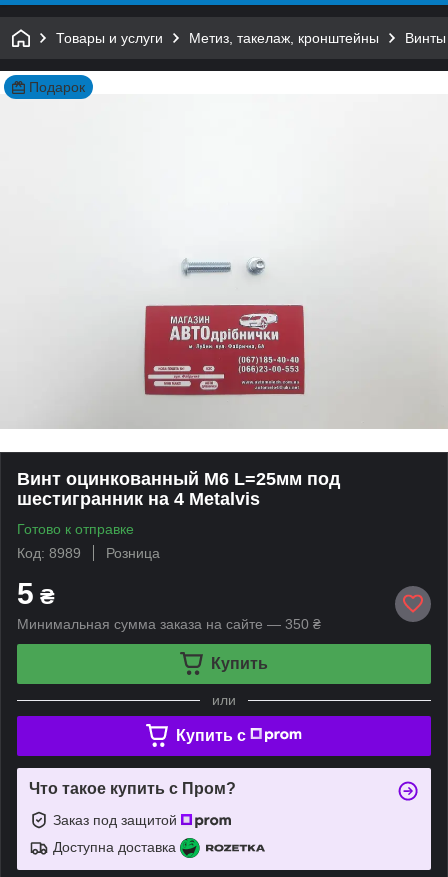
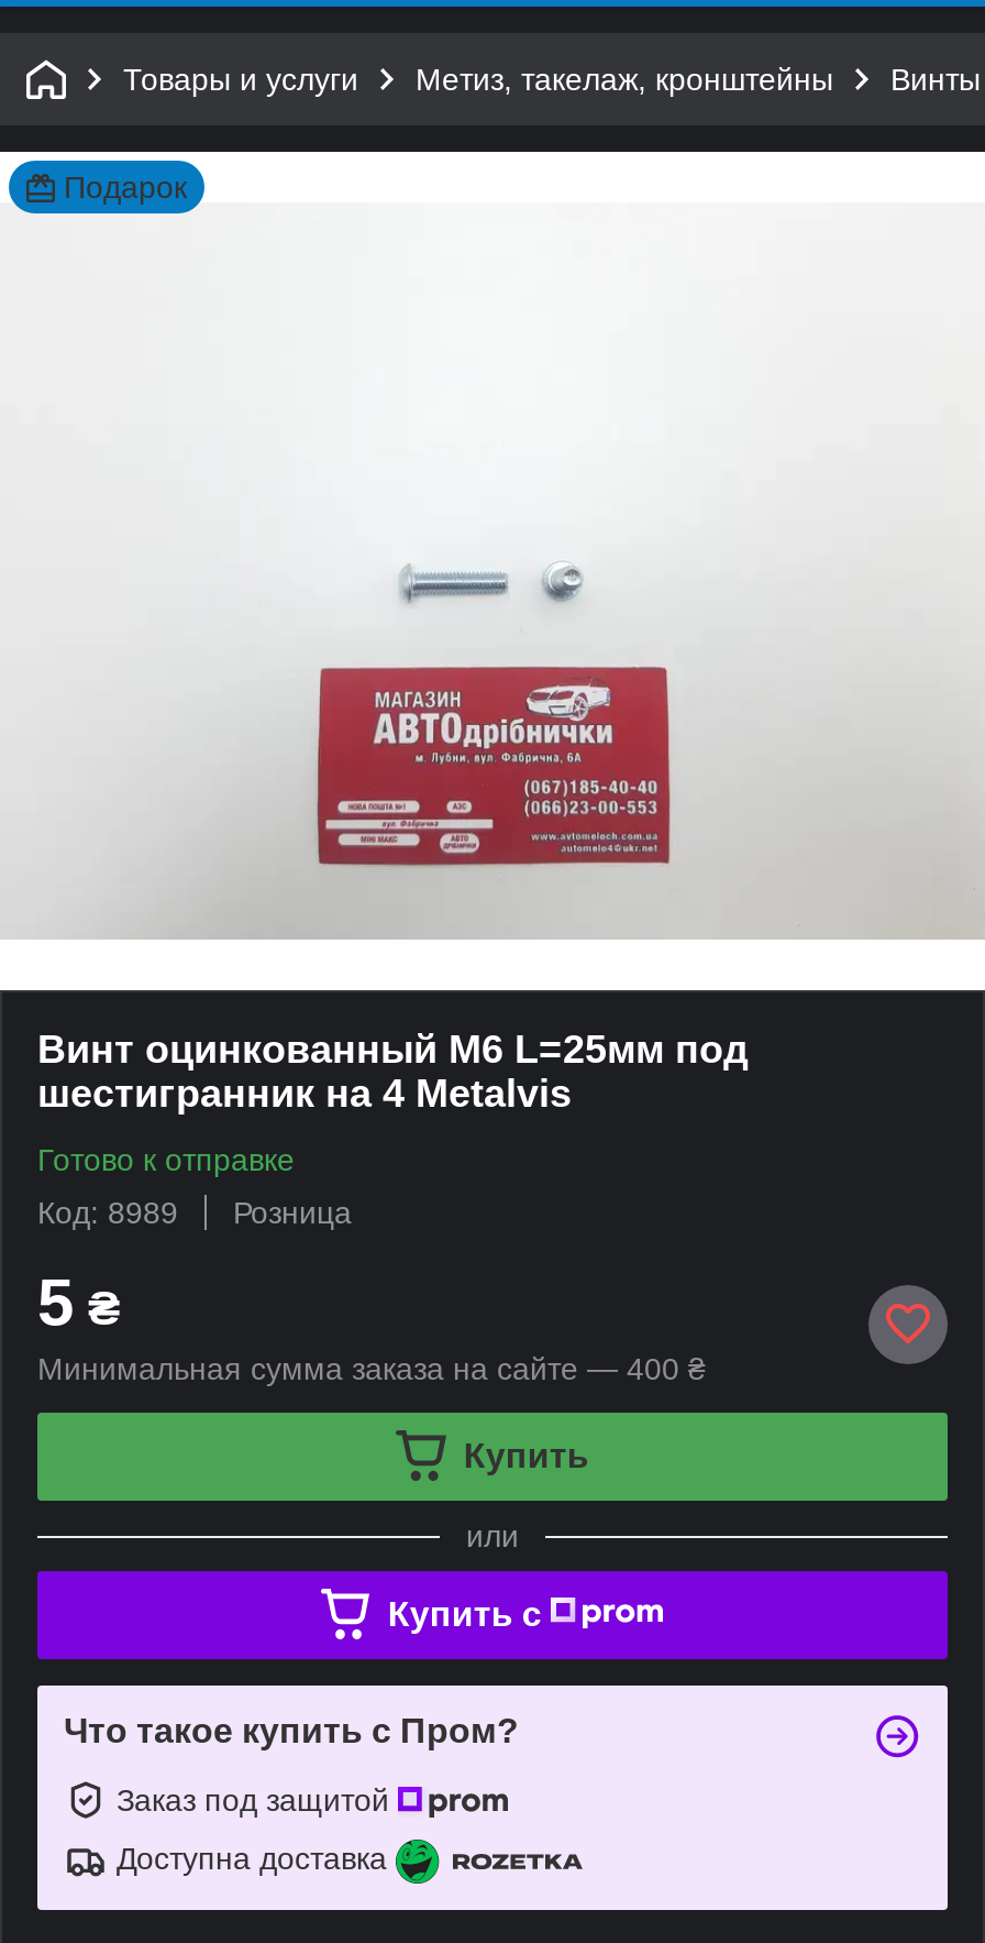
- Минимальная сумма заказа на сайте — 350 ₴
+ Минимальная сумма заказа на сайте — 400 ₴
